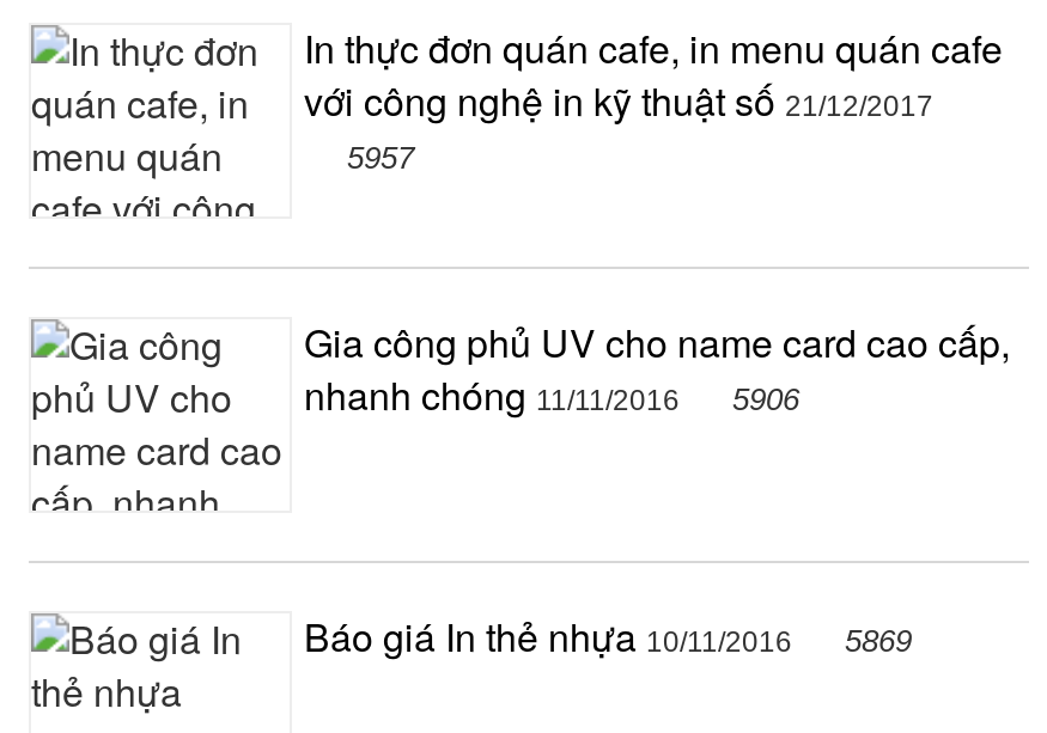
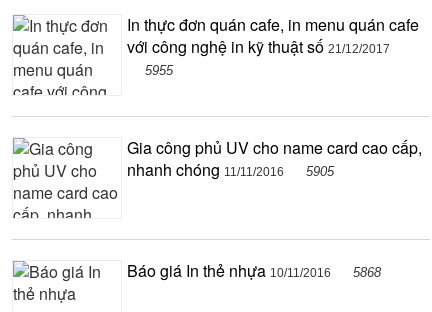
- 5957
+ 5955

- nhanh chóng 11/11/2016 5906
+ nhanh chóng 11/11/2016 5905

- Báo giá In thẻ nhựa 10/11/2016 5869
+ Báo giá In thẻ nhựa 10/11/2016 5868
